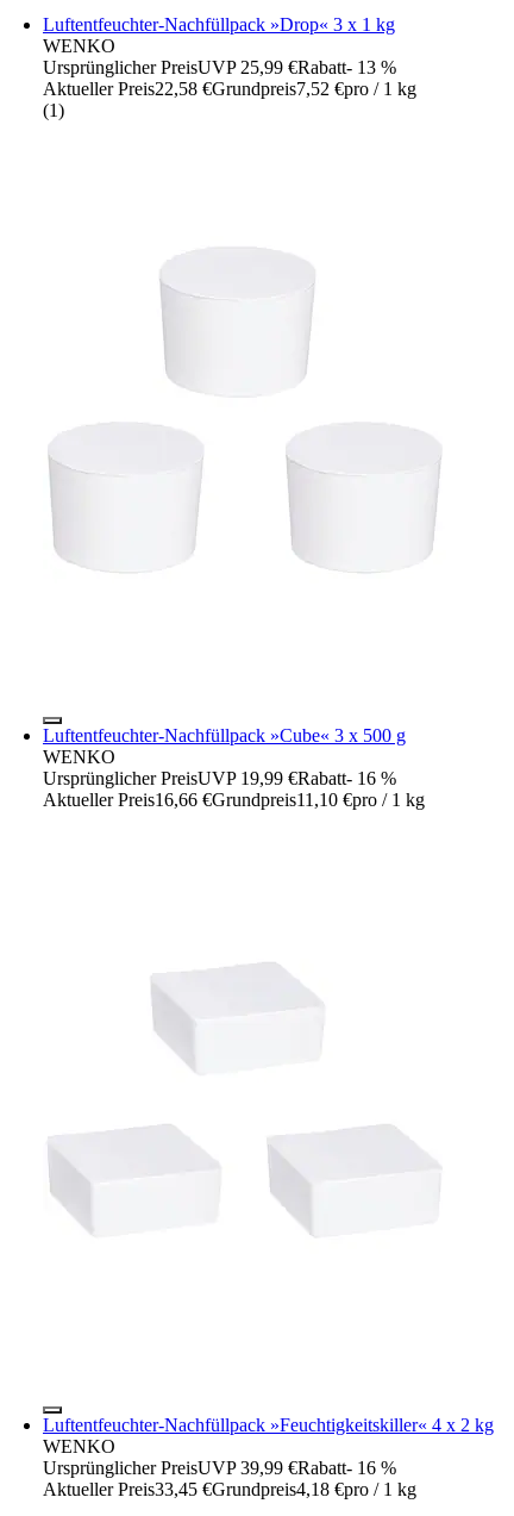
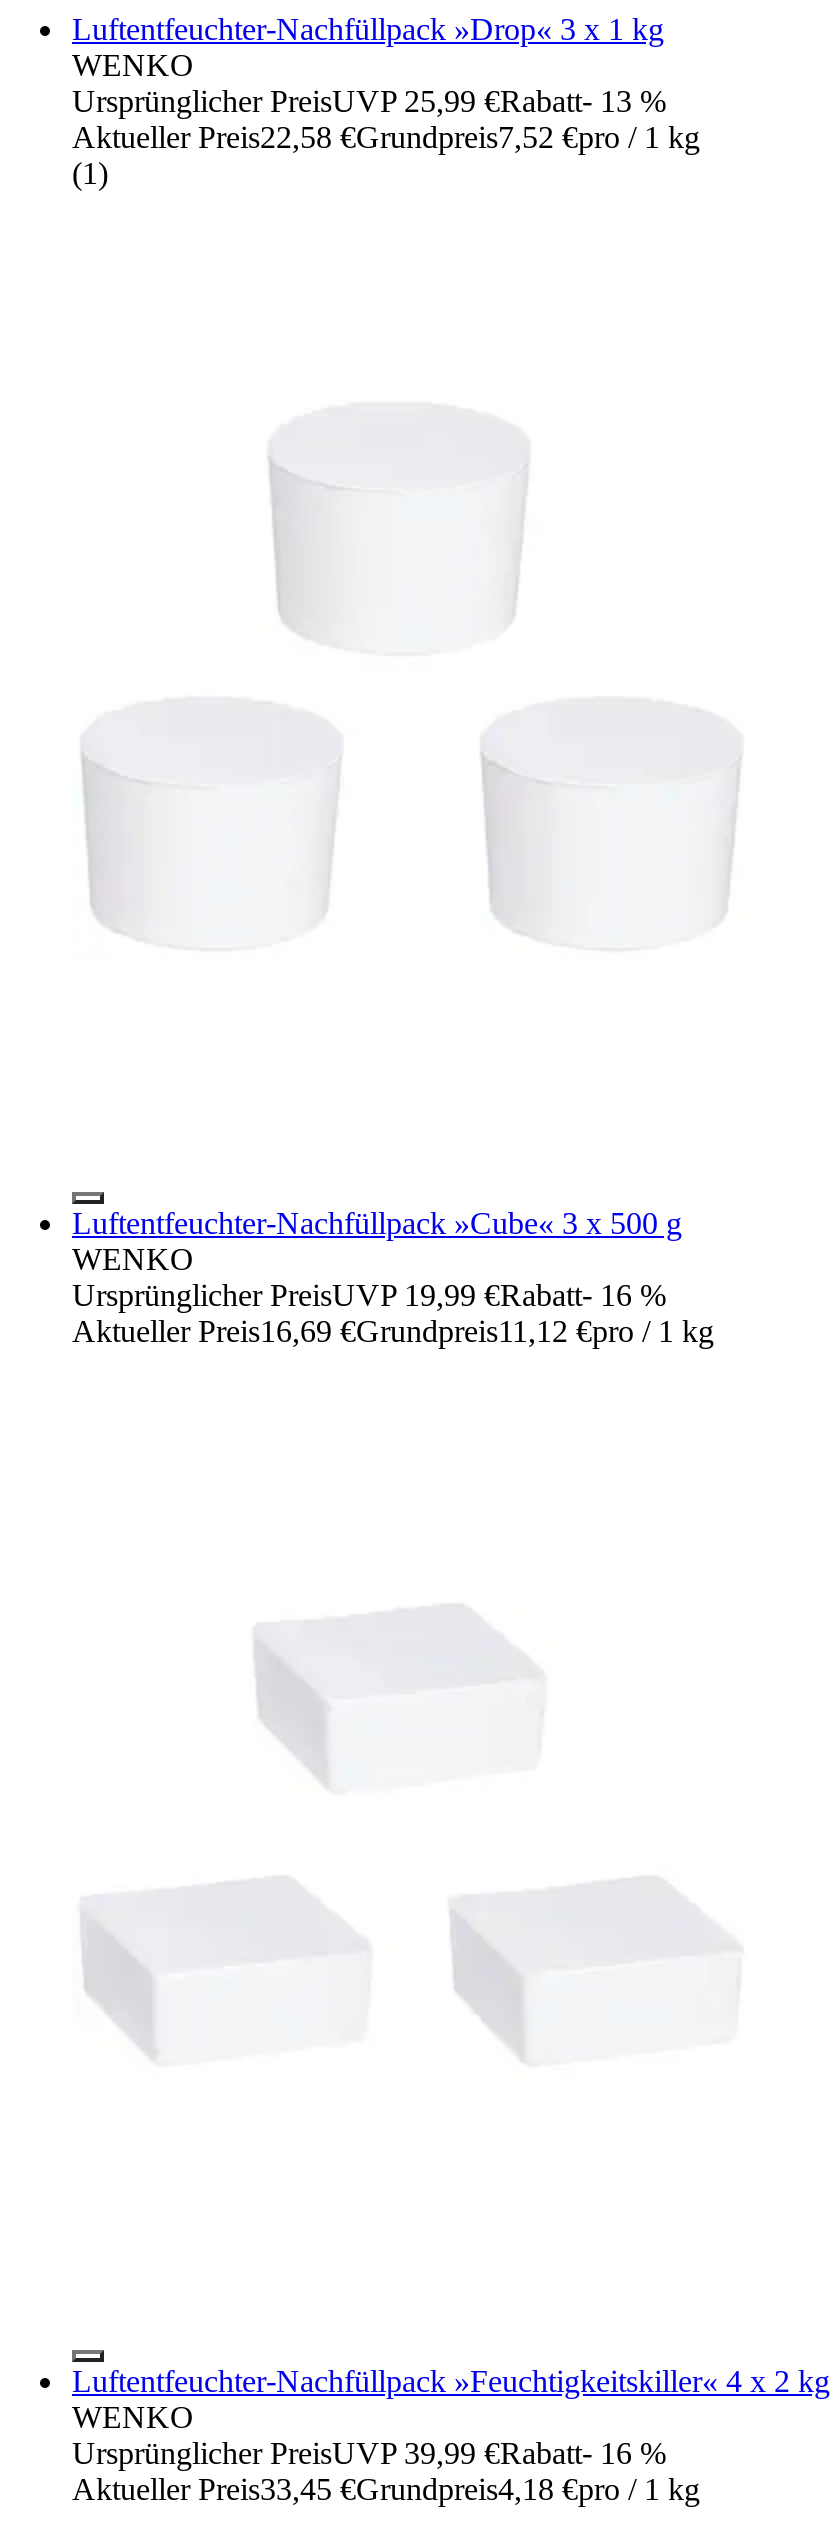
- Aktueller Preis16,66 €Grundpreis11,10 €pro / 1 kg
+ Aktueller Preis16,69 €Grundpreis11,12 €pro / 1 kg
